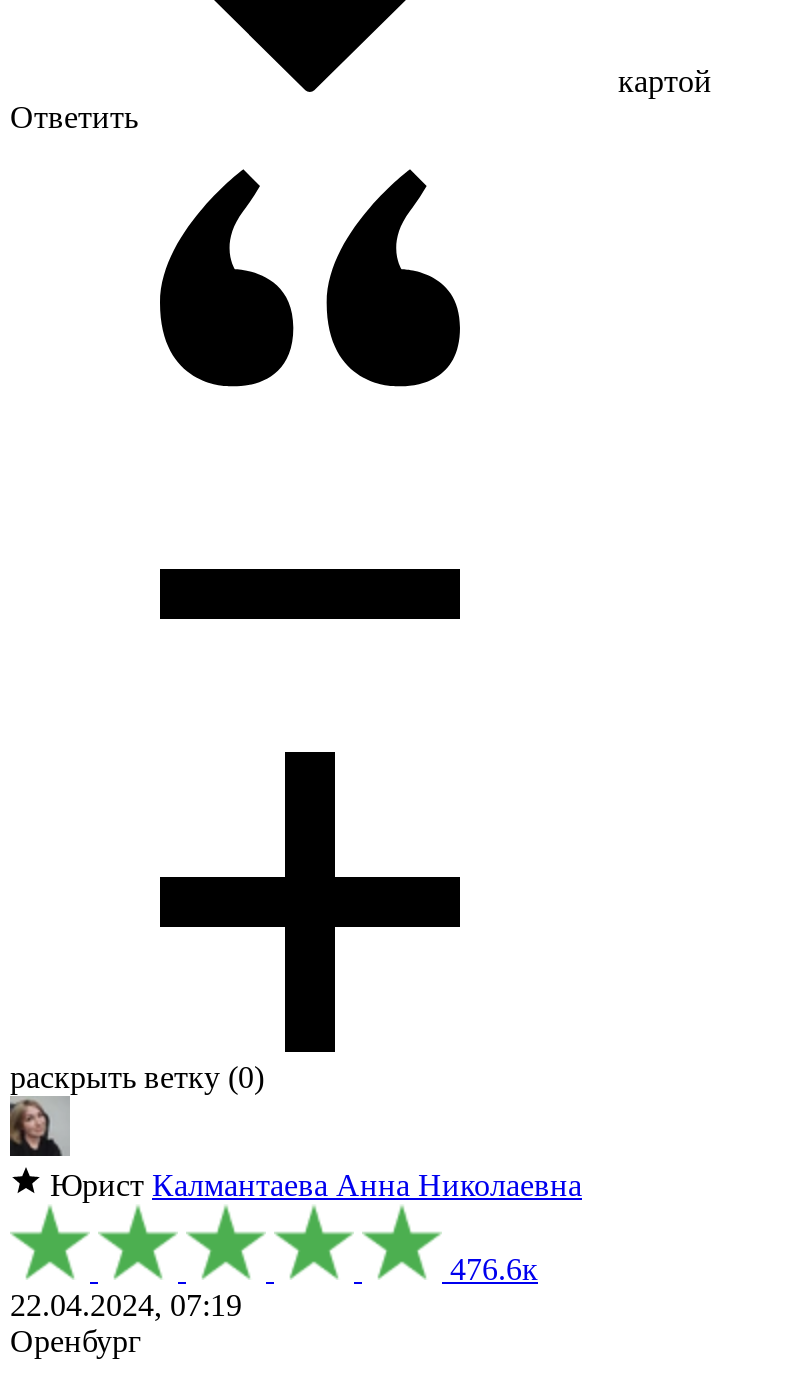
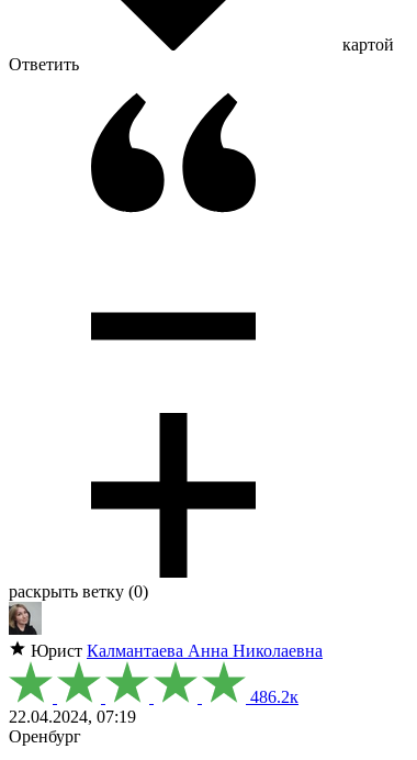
- 476.6к
+ 486.2к
